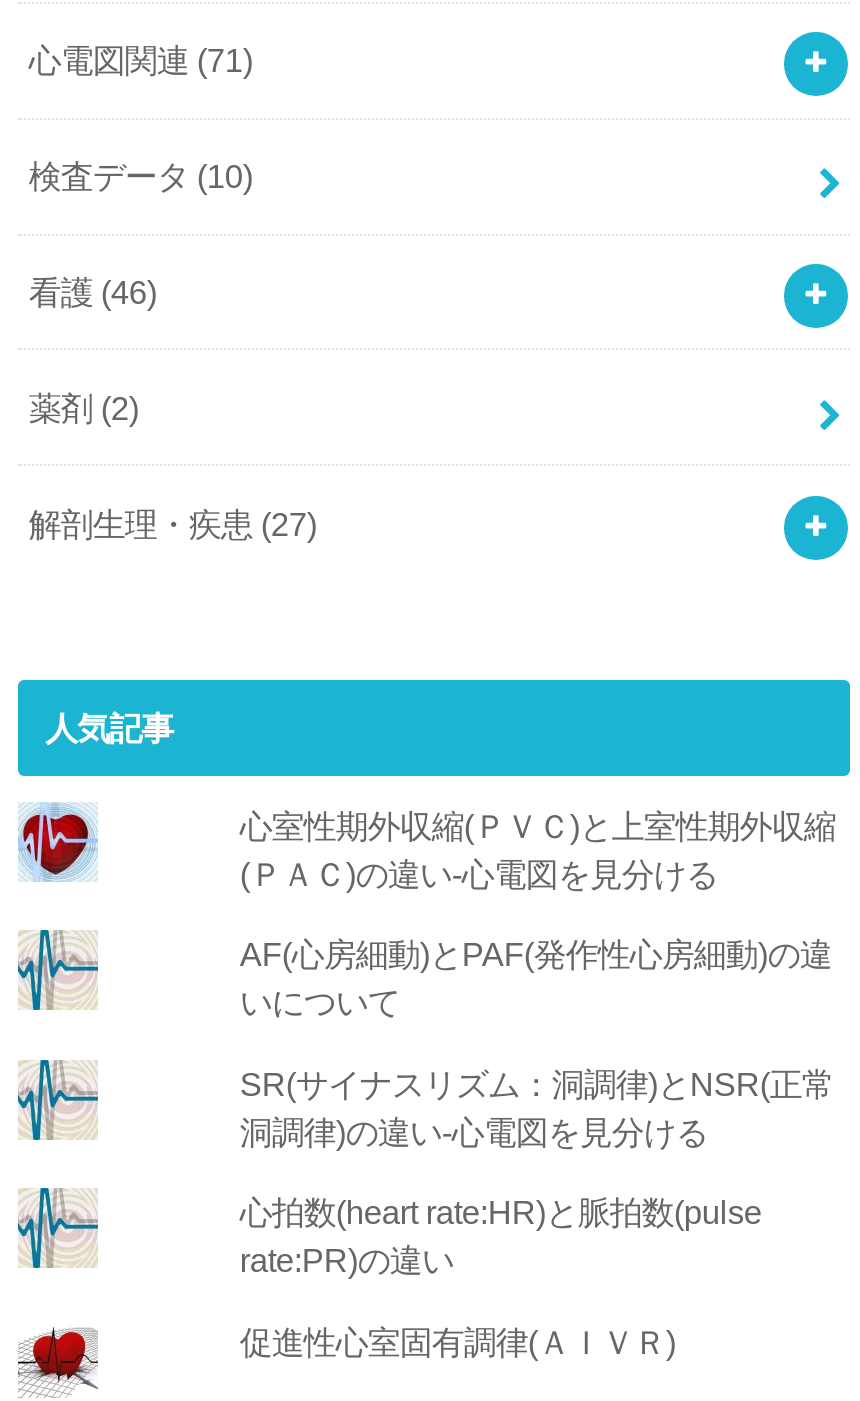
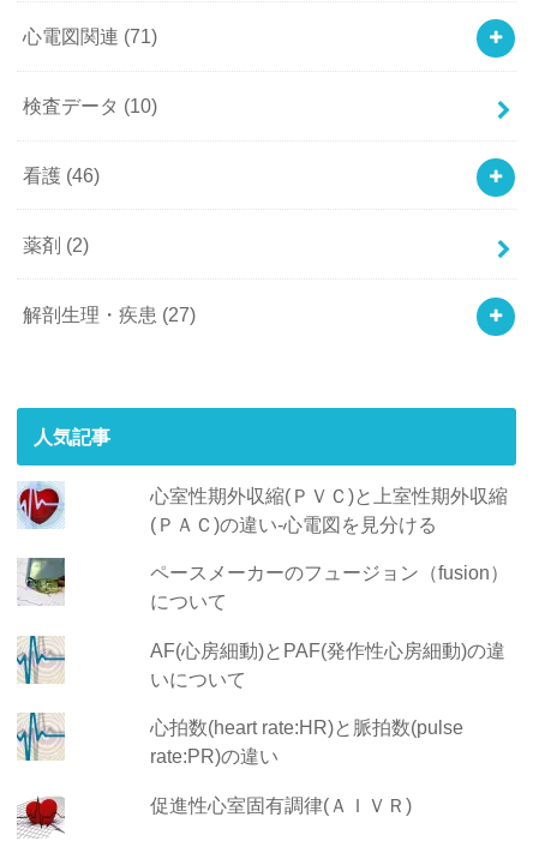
+ [image]

+ ペースメーカーのフュージョン（fusion）
+ について

moved down: AF(心房細動)とPAF(発作性心房細動)の違 | いについて

moved down: [image]

- SR(サイナスリズム：洞調律)とNSR(正常
- 洞調律)の違い-心電図を見分ける
